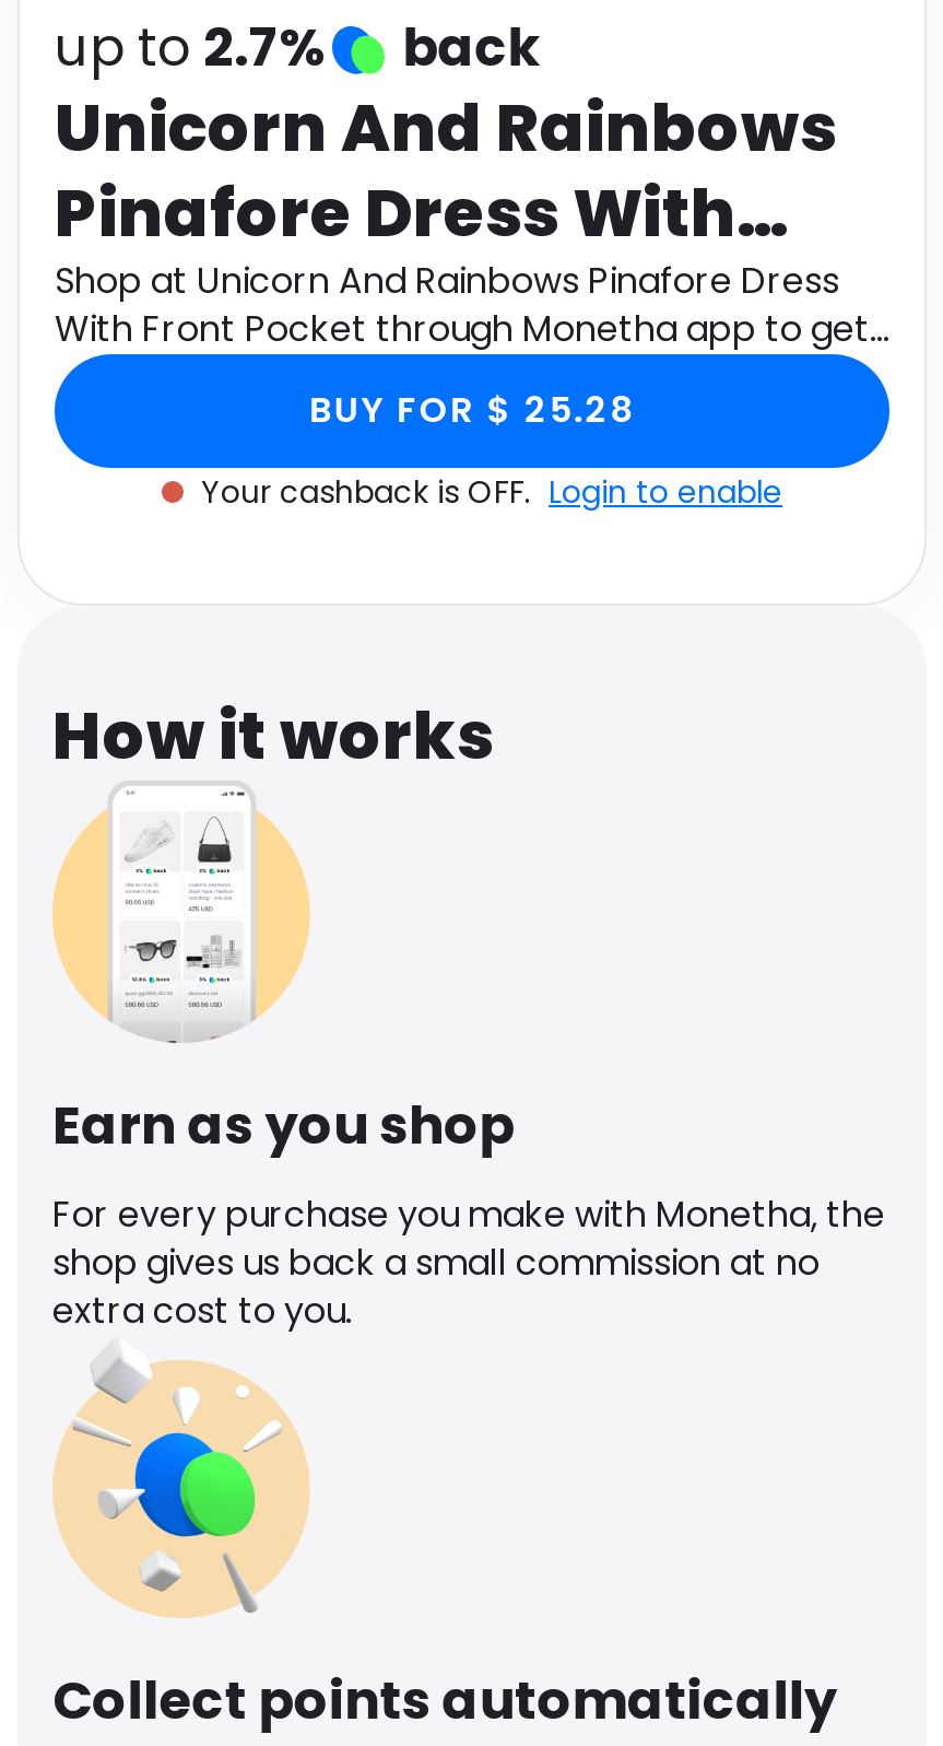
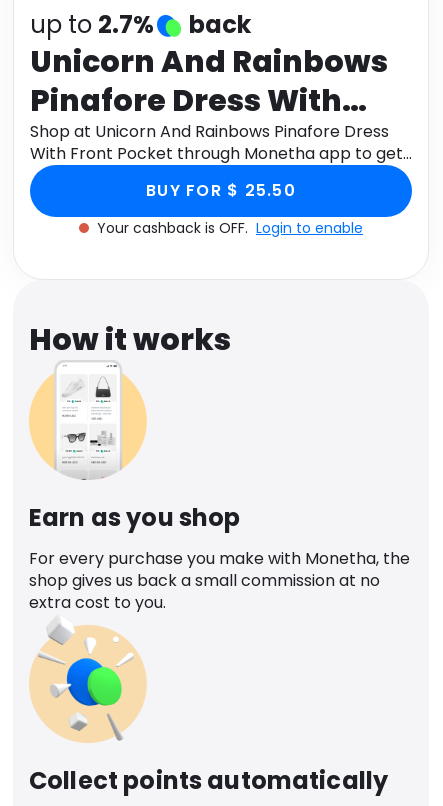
- BUY FOR $ 25.28
+ BUY FOR $ 25.50
